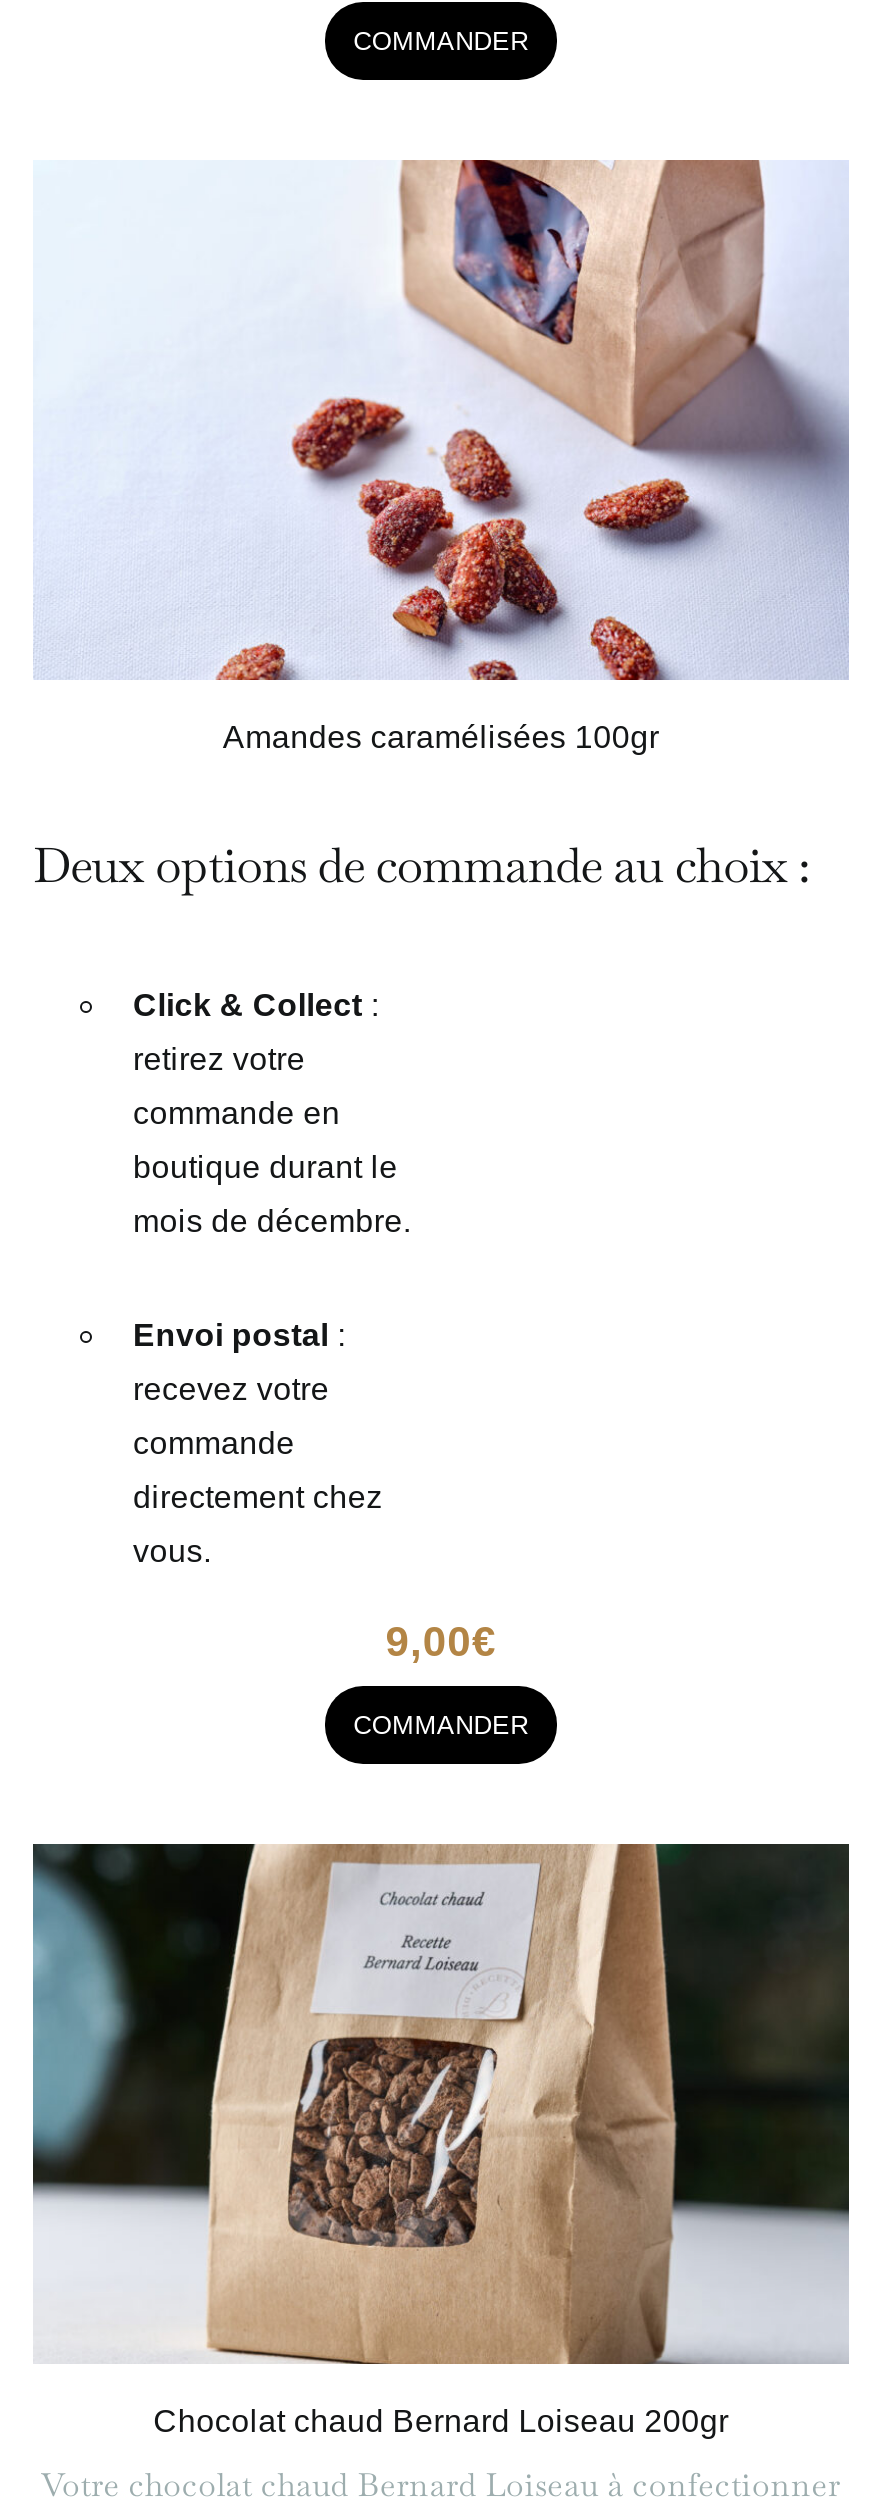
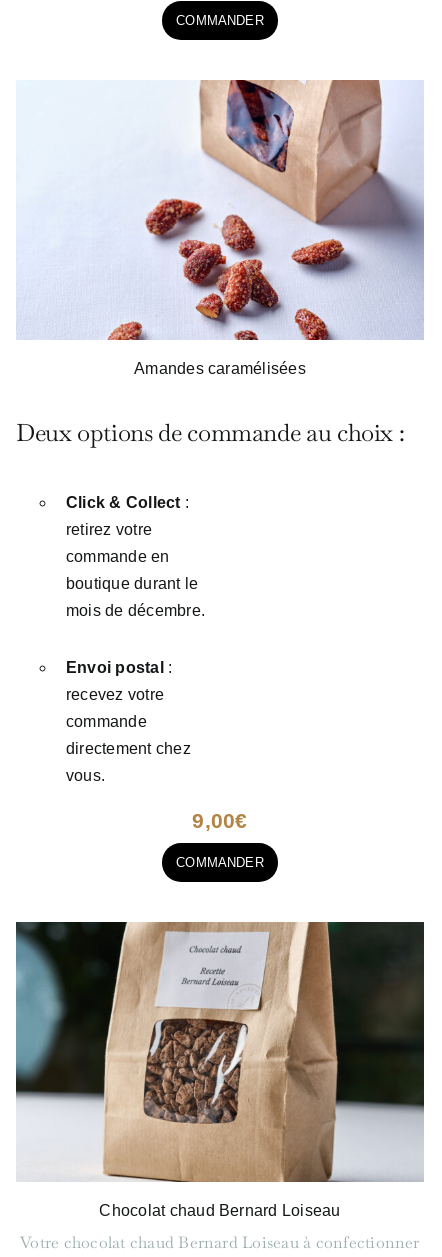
- Amandes caramélisées 100gr
+ Amandes caramélisées

- Chocolat chaud Bernard Loiseau 200gr
+ Chocolat chaud Bernard Loiseau
